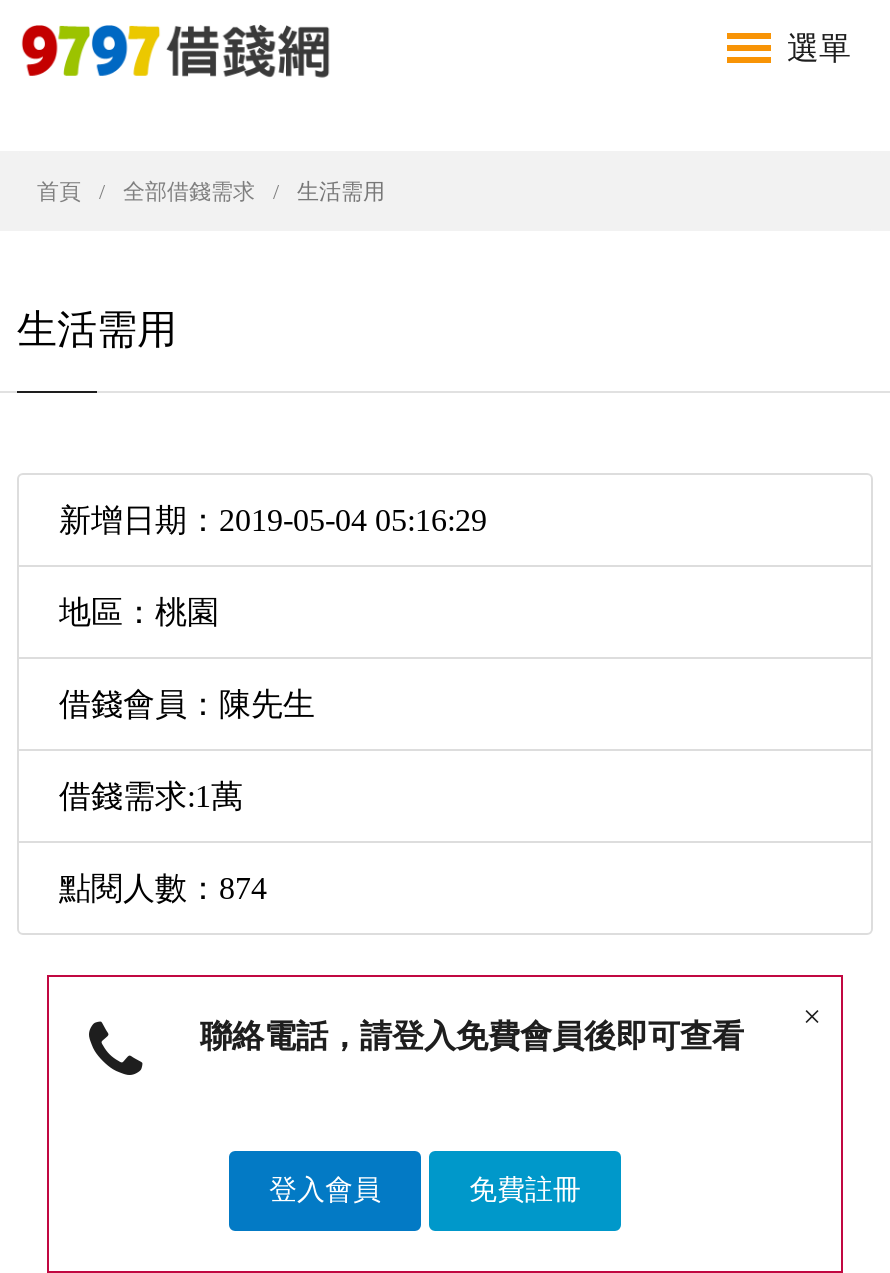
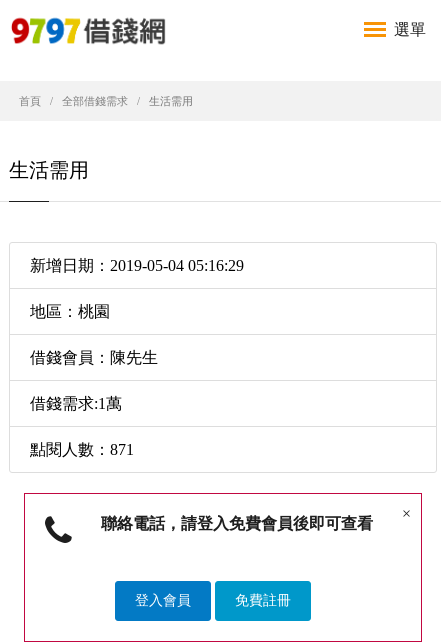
- 點閱人數：874
+ 點閱人數：871
